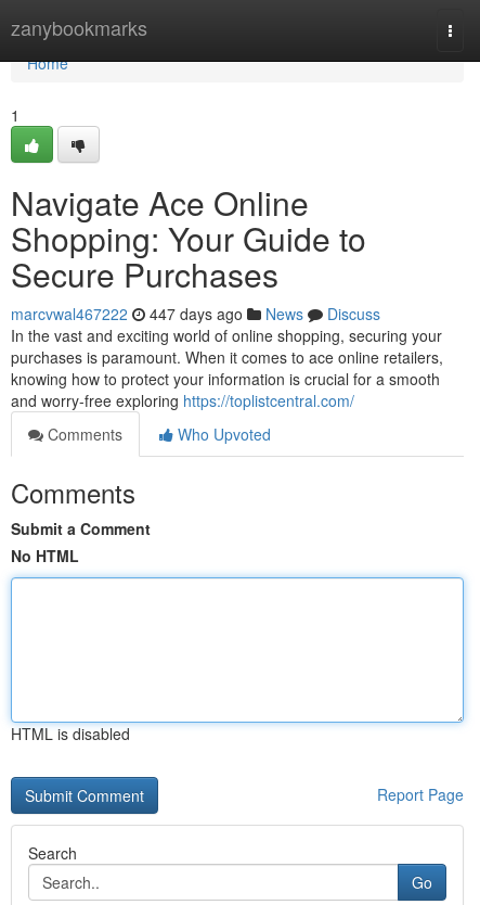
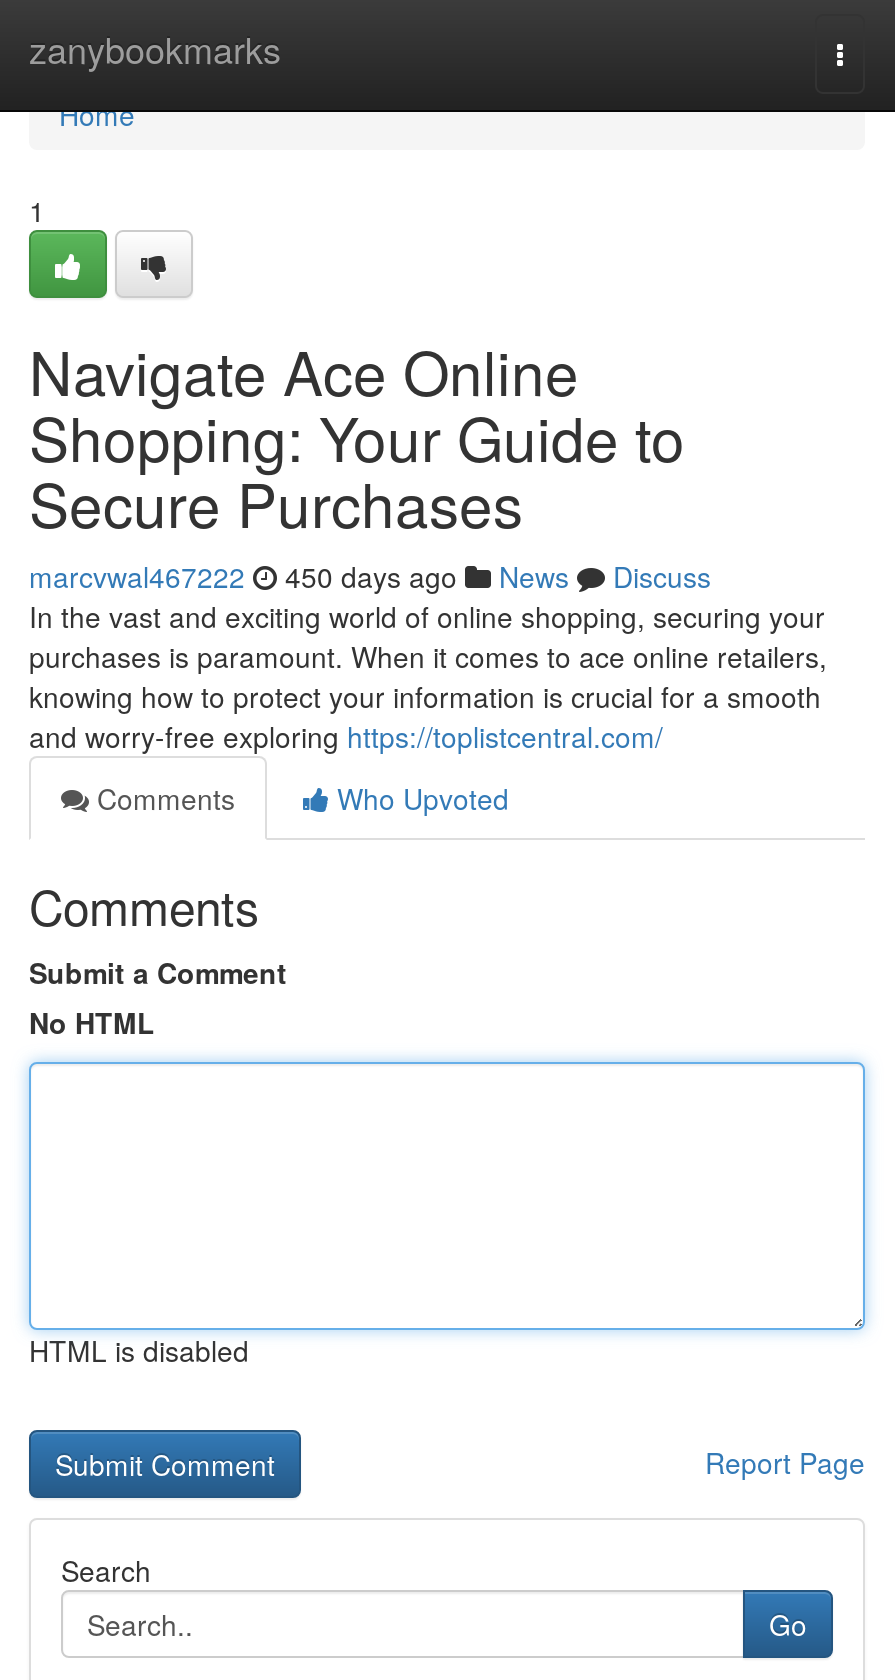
- marcvwal467222 447 days ago News Discuss
+ marcvwal467222 450 days ago News Discuss
